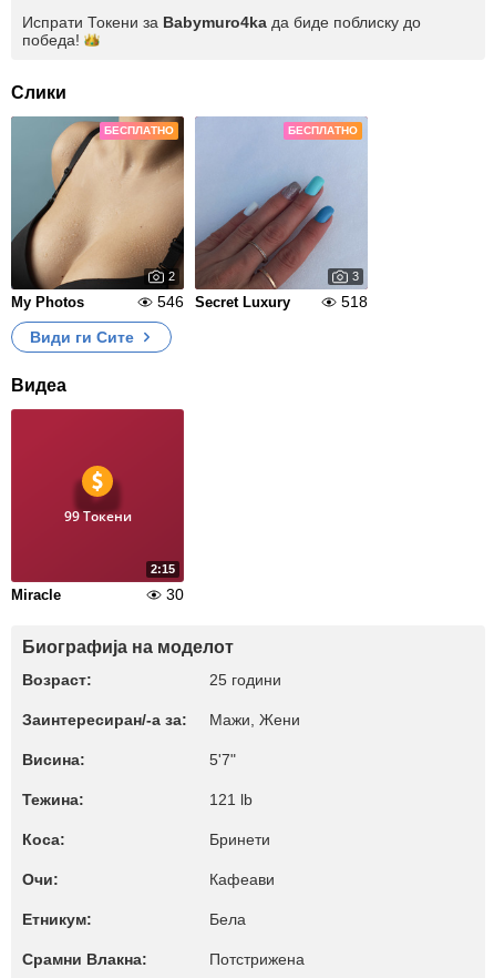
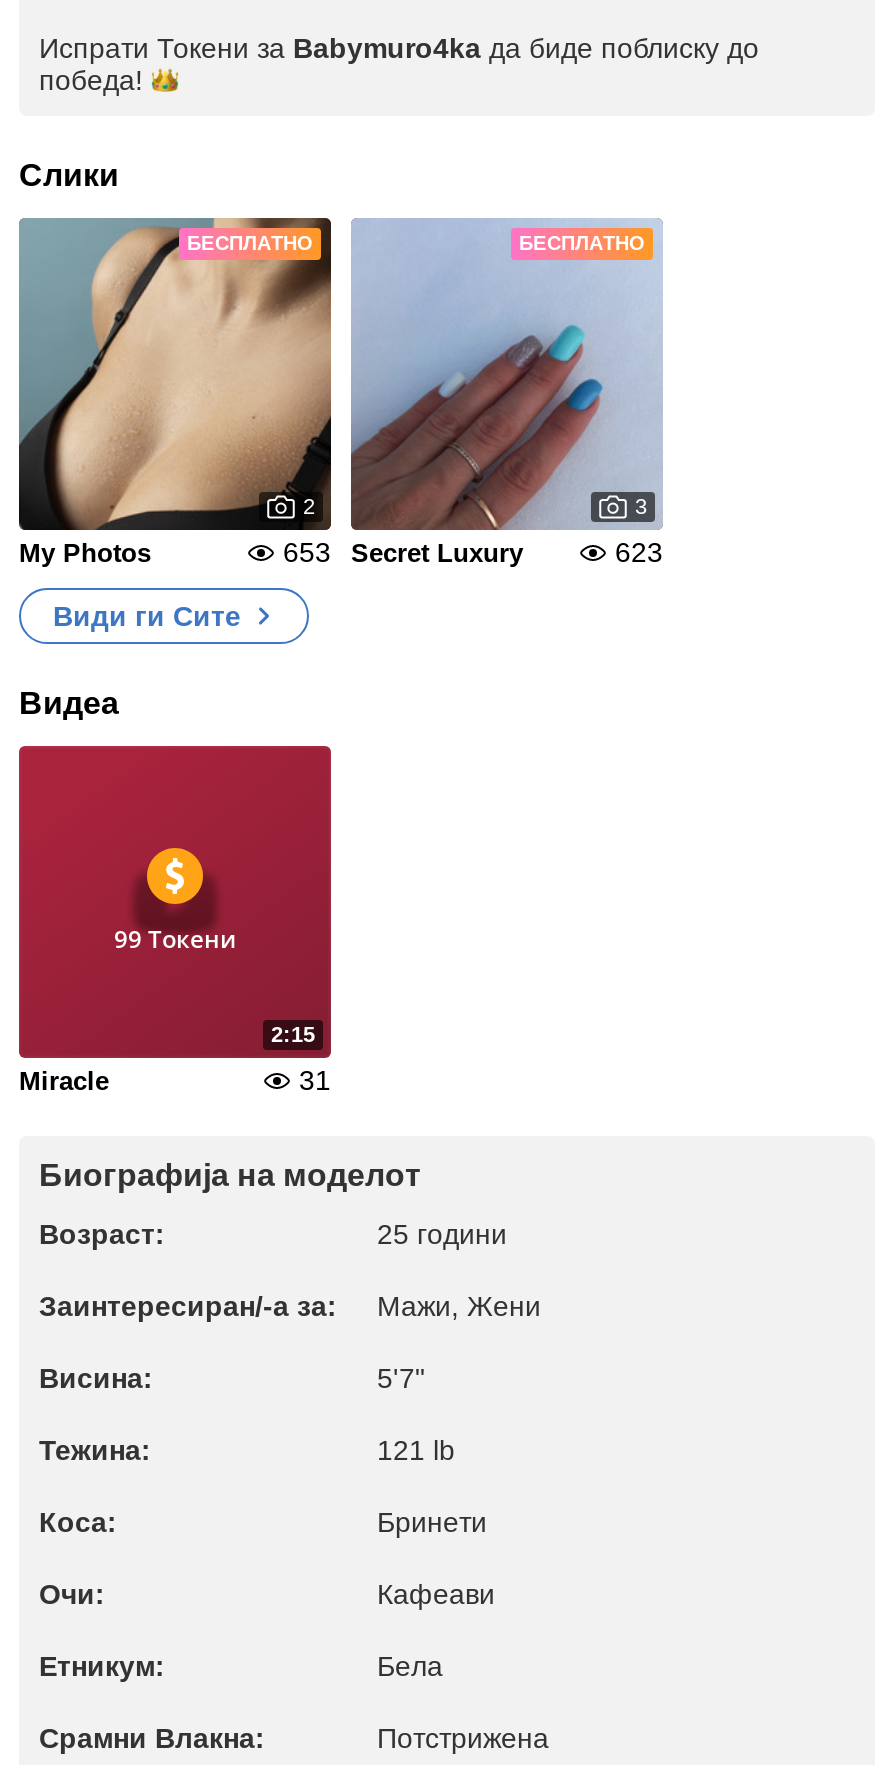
- 546 Secret Luxury
+ 653 Secret Luxury

- 518
+ 623

- 30
+ 31
